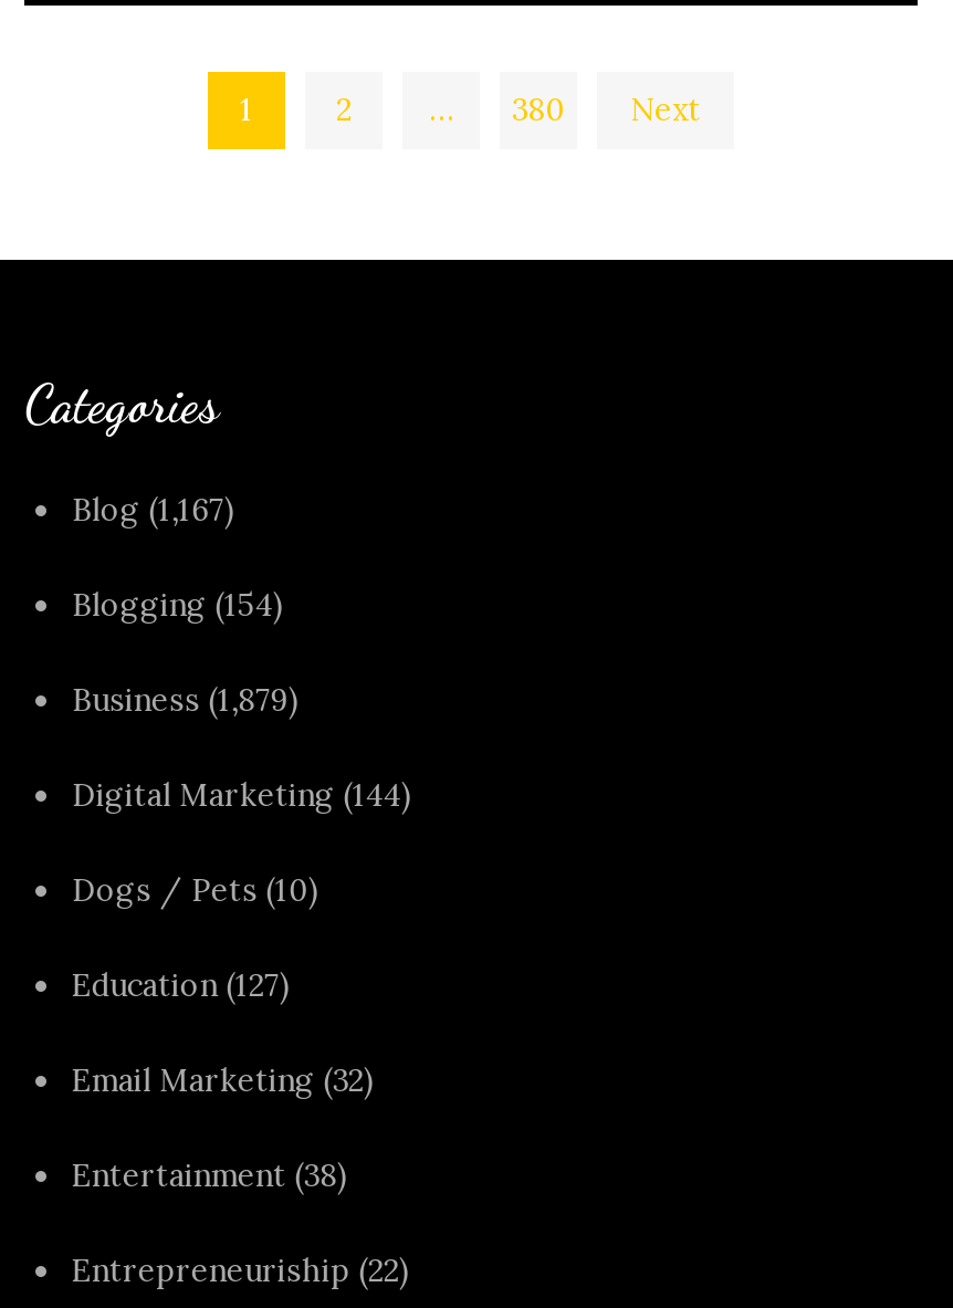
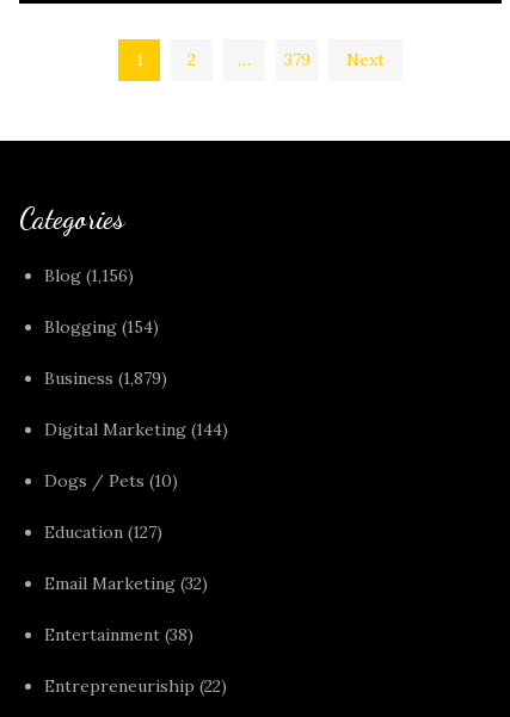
- 380
+ 379

- Blog (1,167)
+ Blog (1,156)
